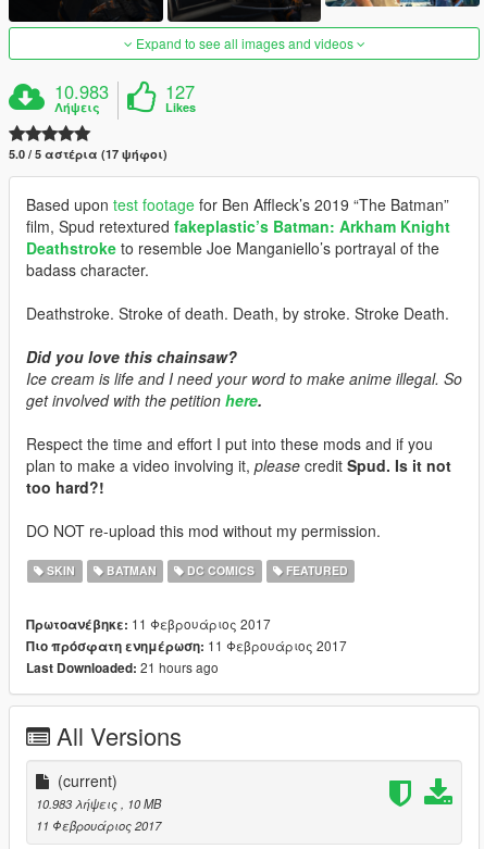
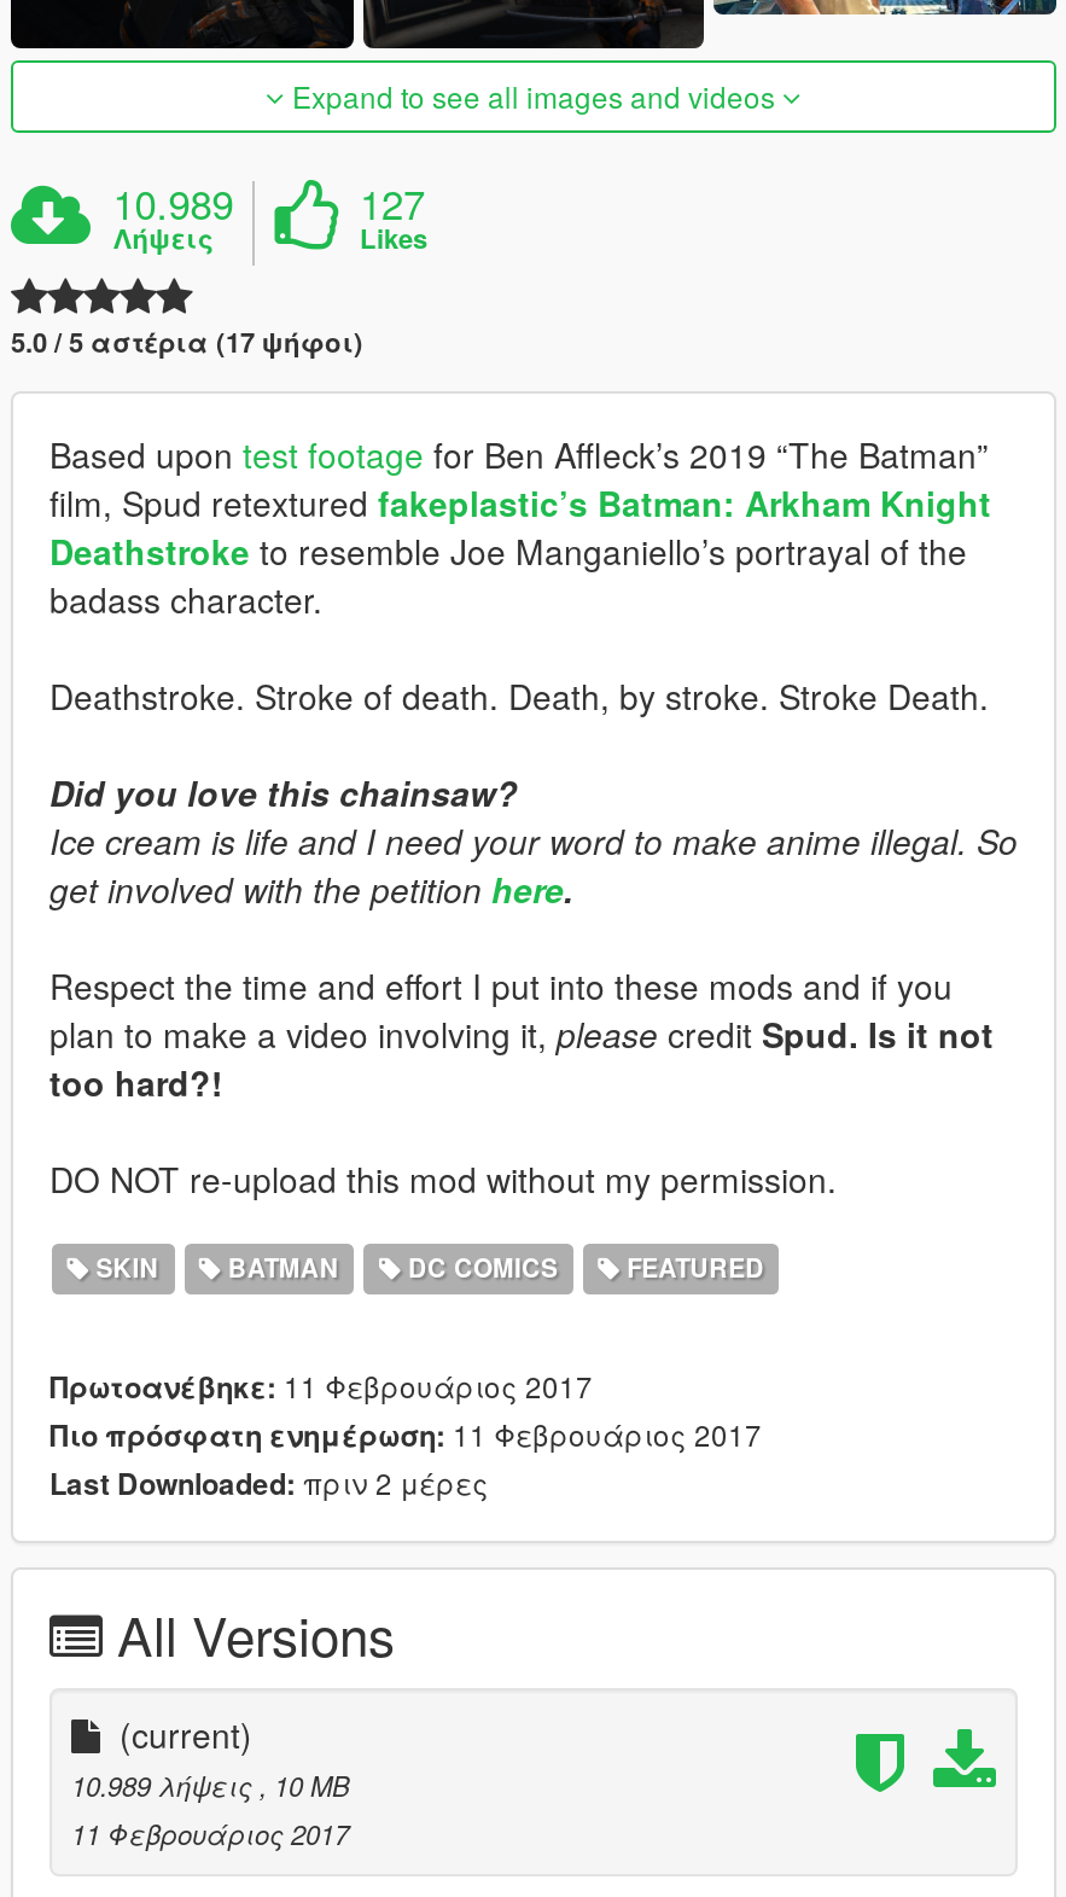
- 10.983
+ 10.989

- Last Downloaded: 21 hours ago
+ Last Downloaded: πριν 2 μέρες

- 10.983 λήψεις, 10 MB
+ 10.989 λήψεις, 10 MB
